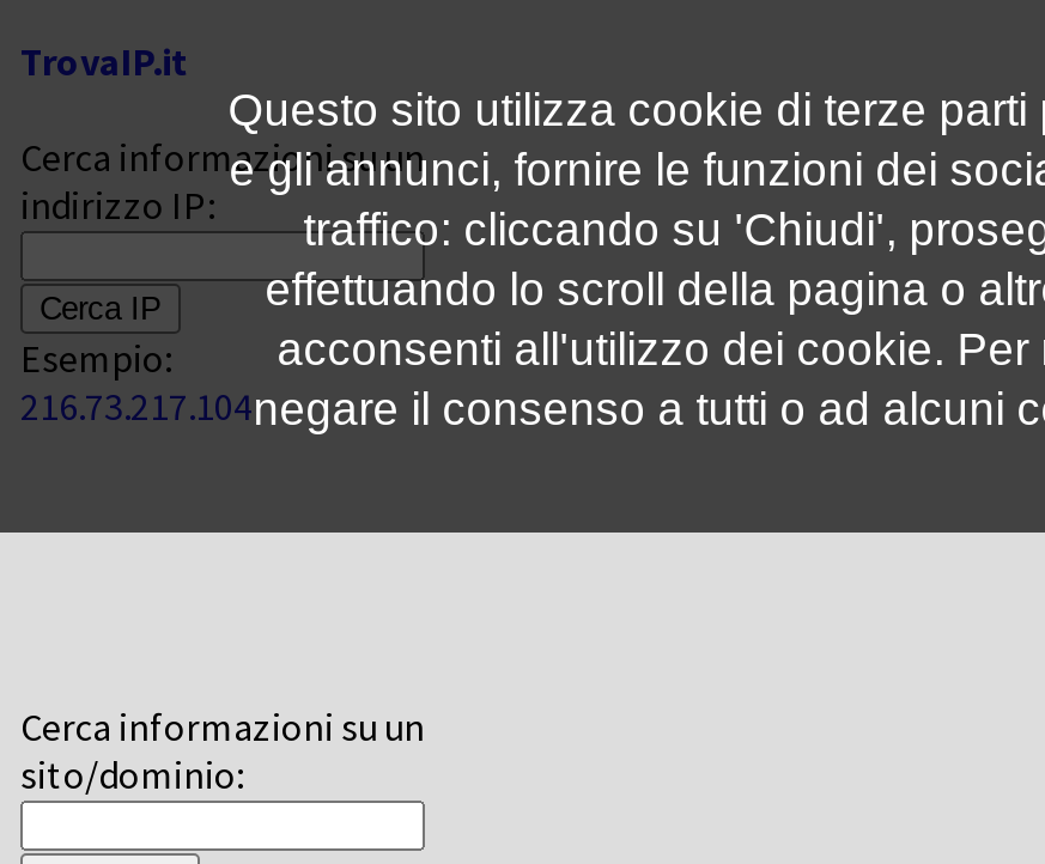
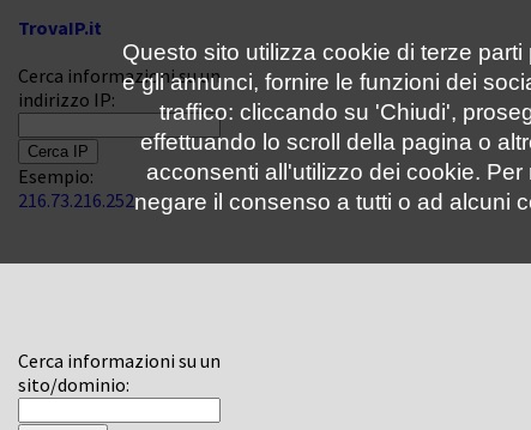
- 216.73.217.104
+ 216.73.216.252
